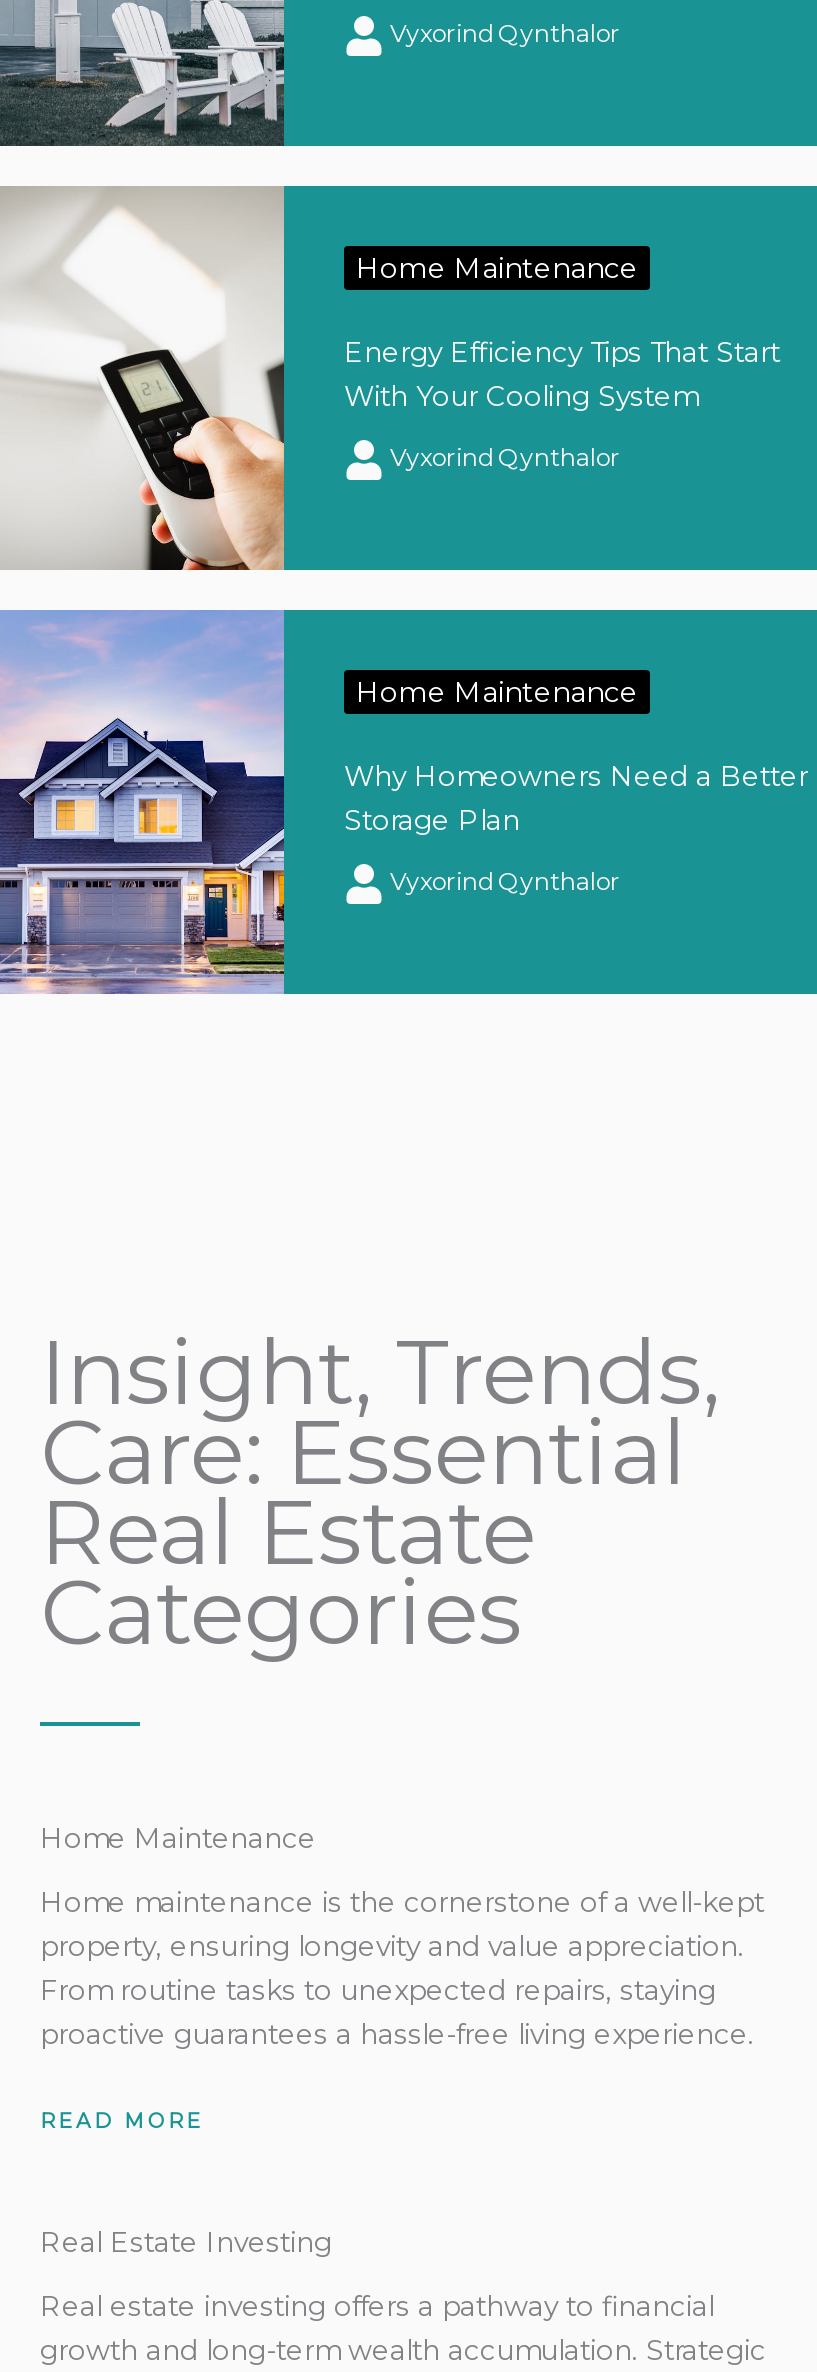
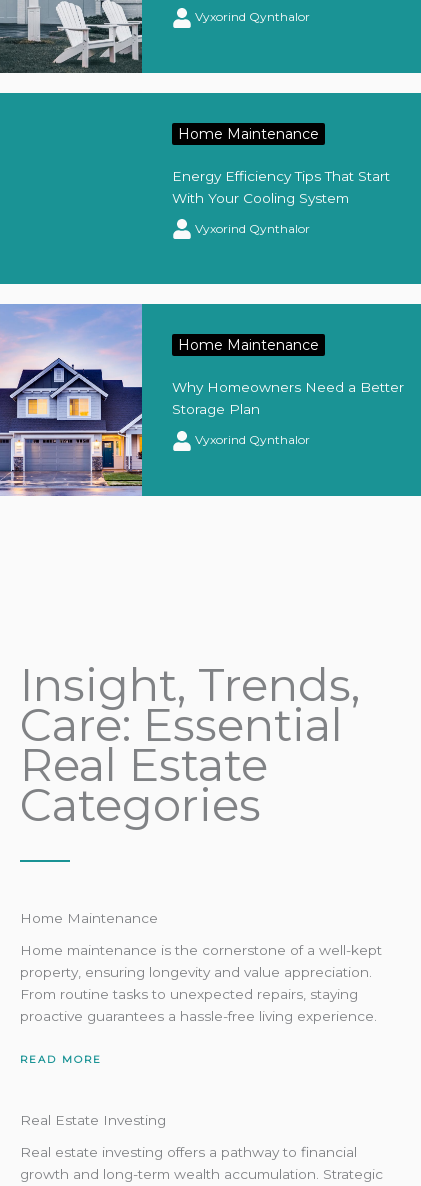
- [image]
